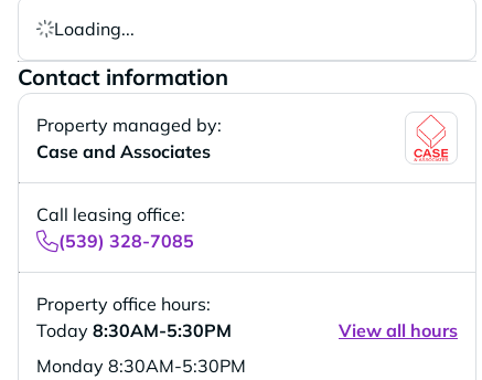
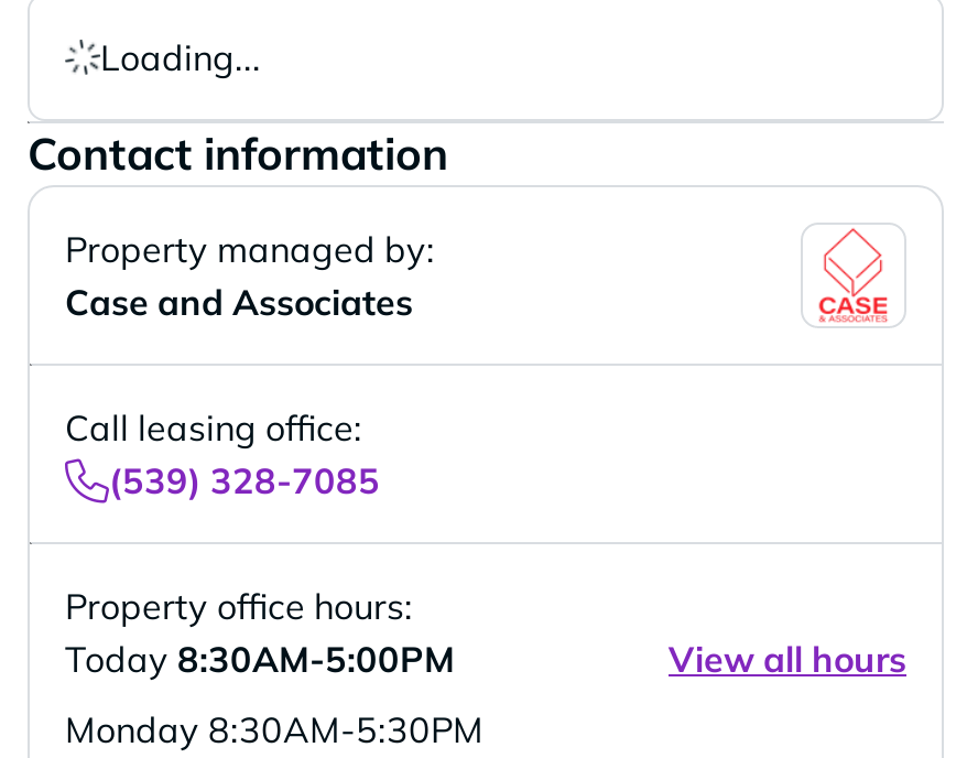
- Today 8:30AM-5:30PM
+ Today 8:30AM-5:00PM
